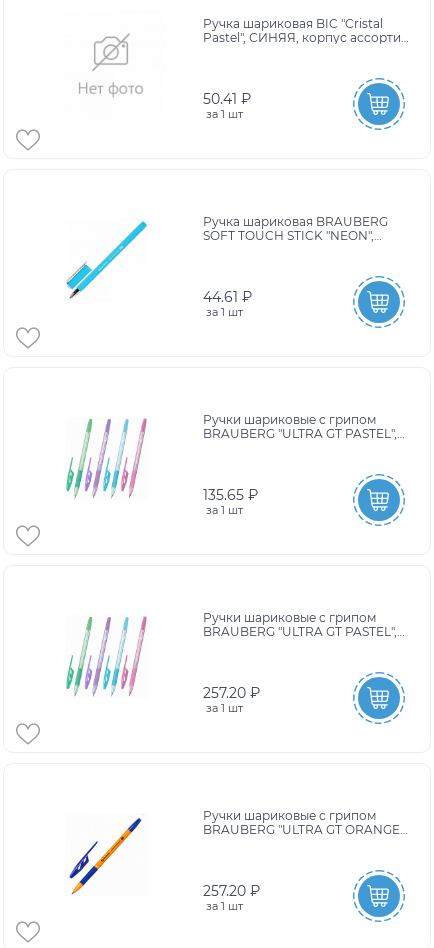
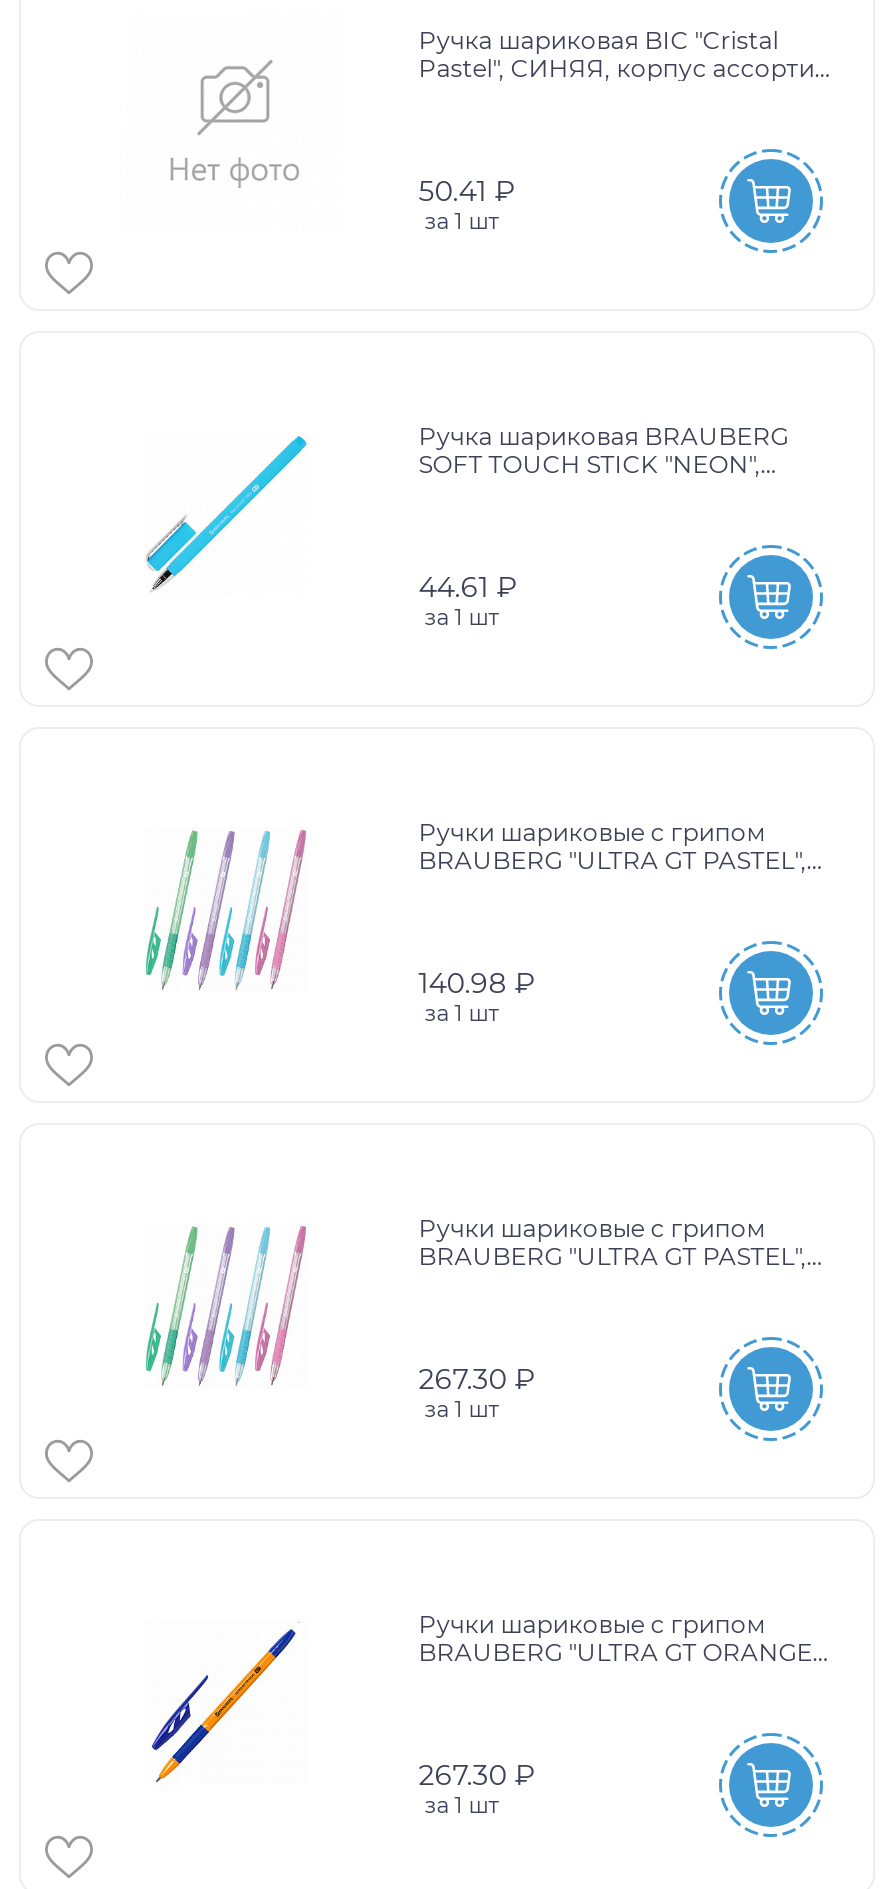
- 135.65 ₽
+ 140.98 ₽

- 257.20 ₽
+ 267.30 ₽

- 257.20 ₽
+ 267.30 ₽
